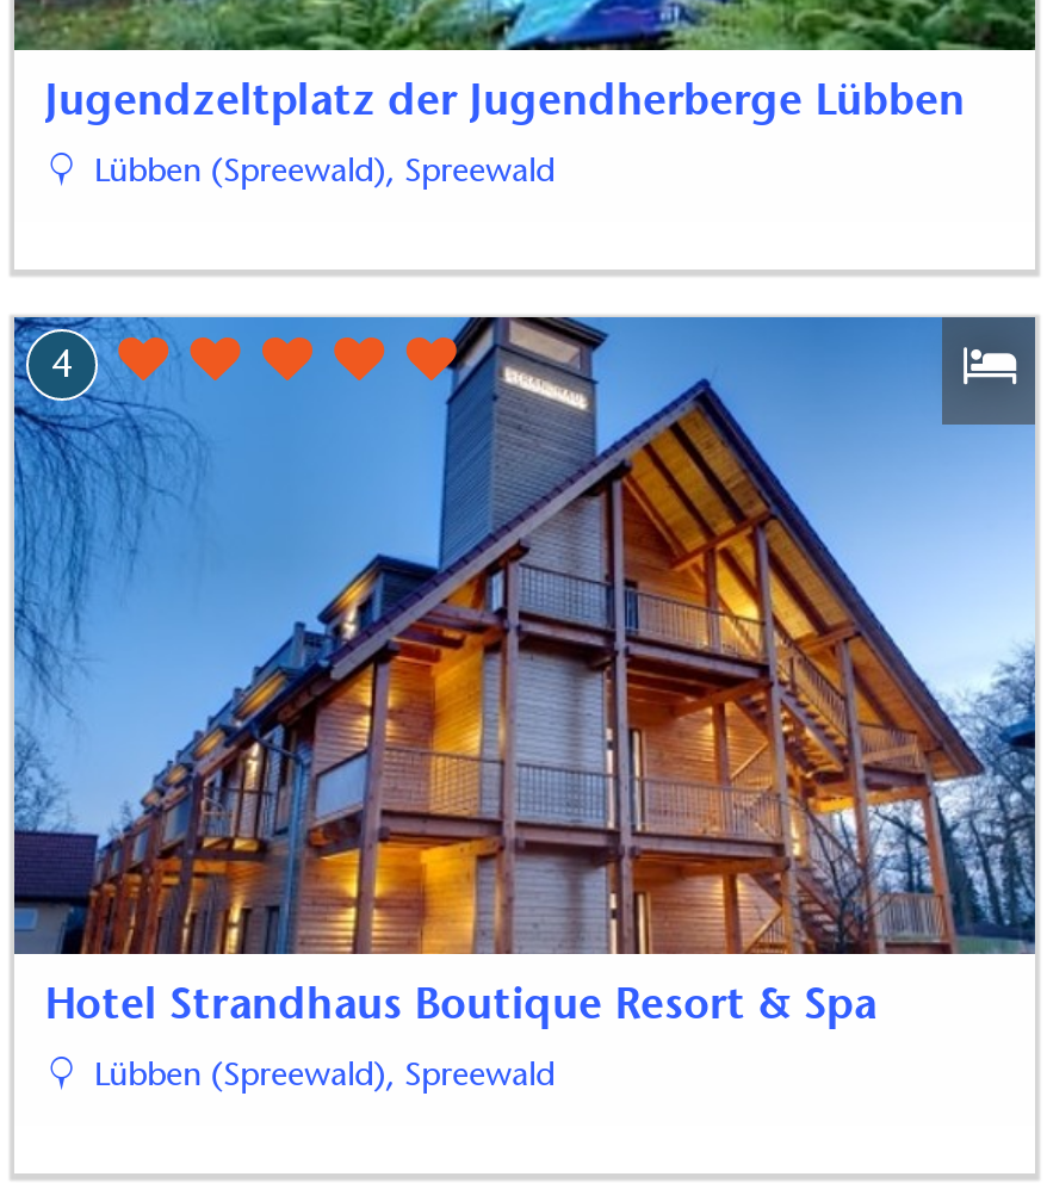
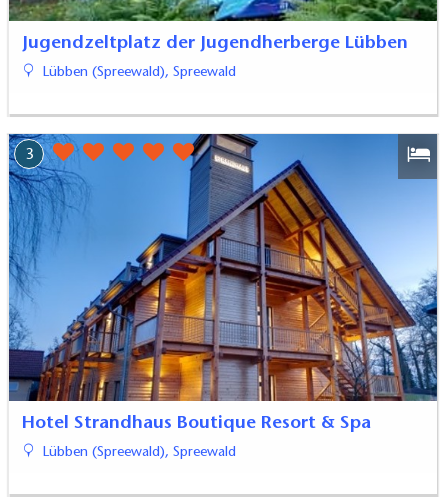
- 4
+ 3
